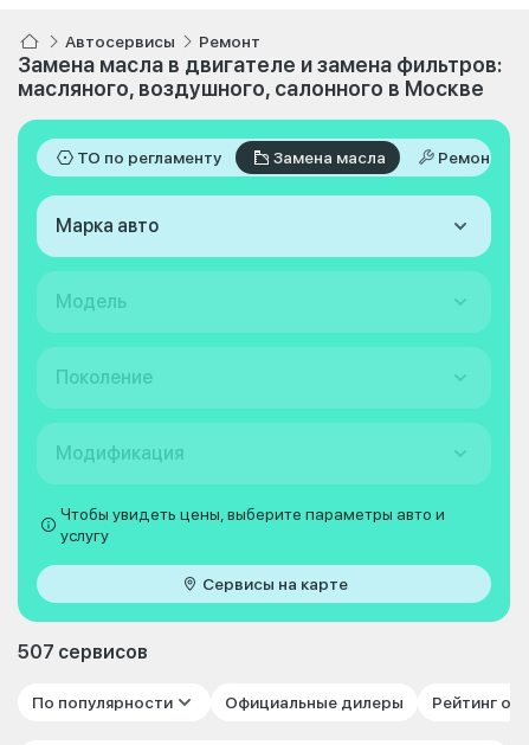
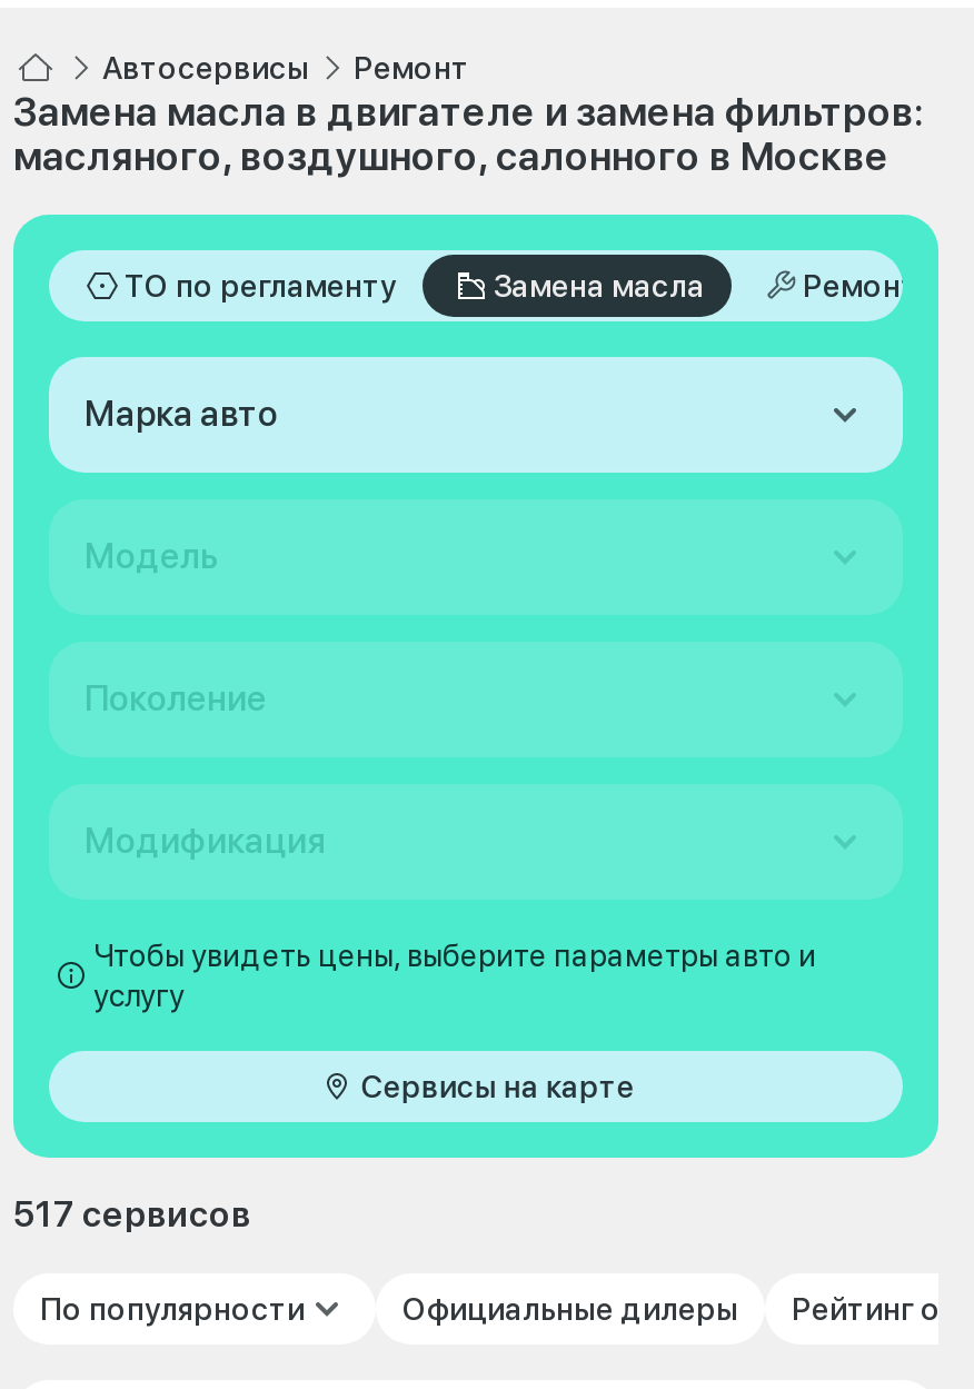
- 507 сервисов
+ 517 сервисов
